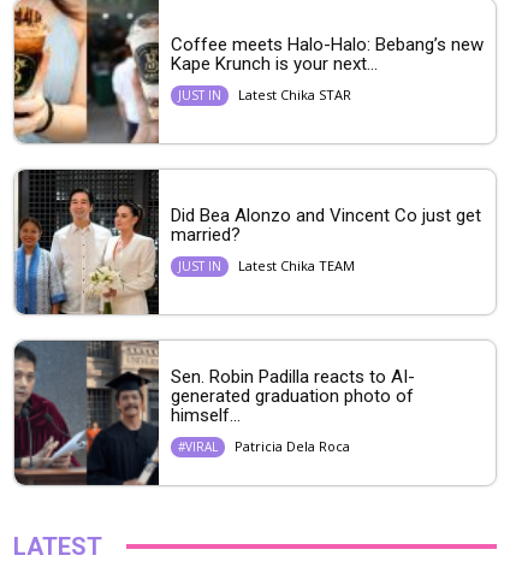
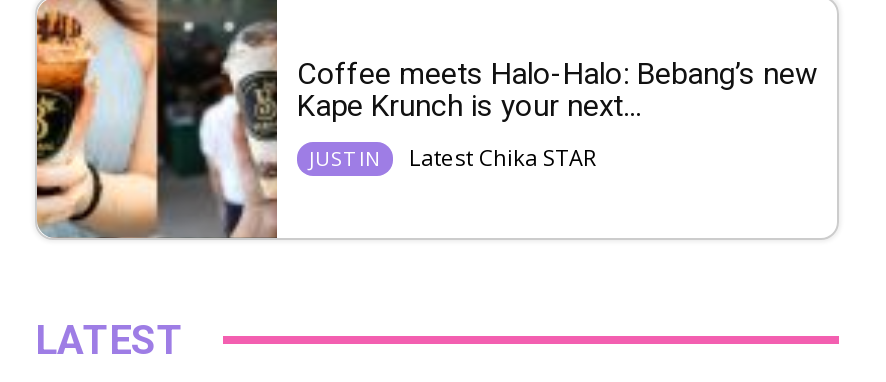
- [image]
- Did Bea Alonzo and Vincent Co just get
- married?
- JUST IN
- Latest Chika TEAM

- [image]
- Sen. Robin Padilla reacts to AI-
- generated graduation photo of
- himself...
- #VIRAL
- Patricia Dela Roca
